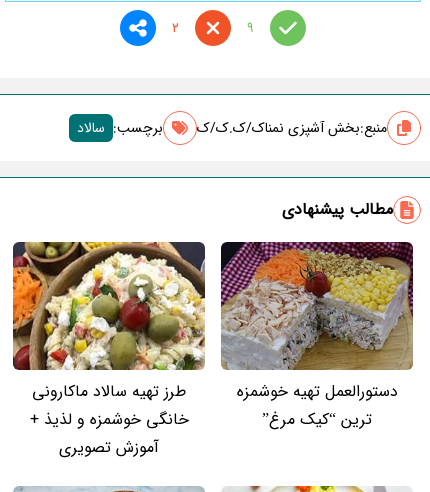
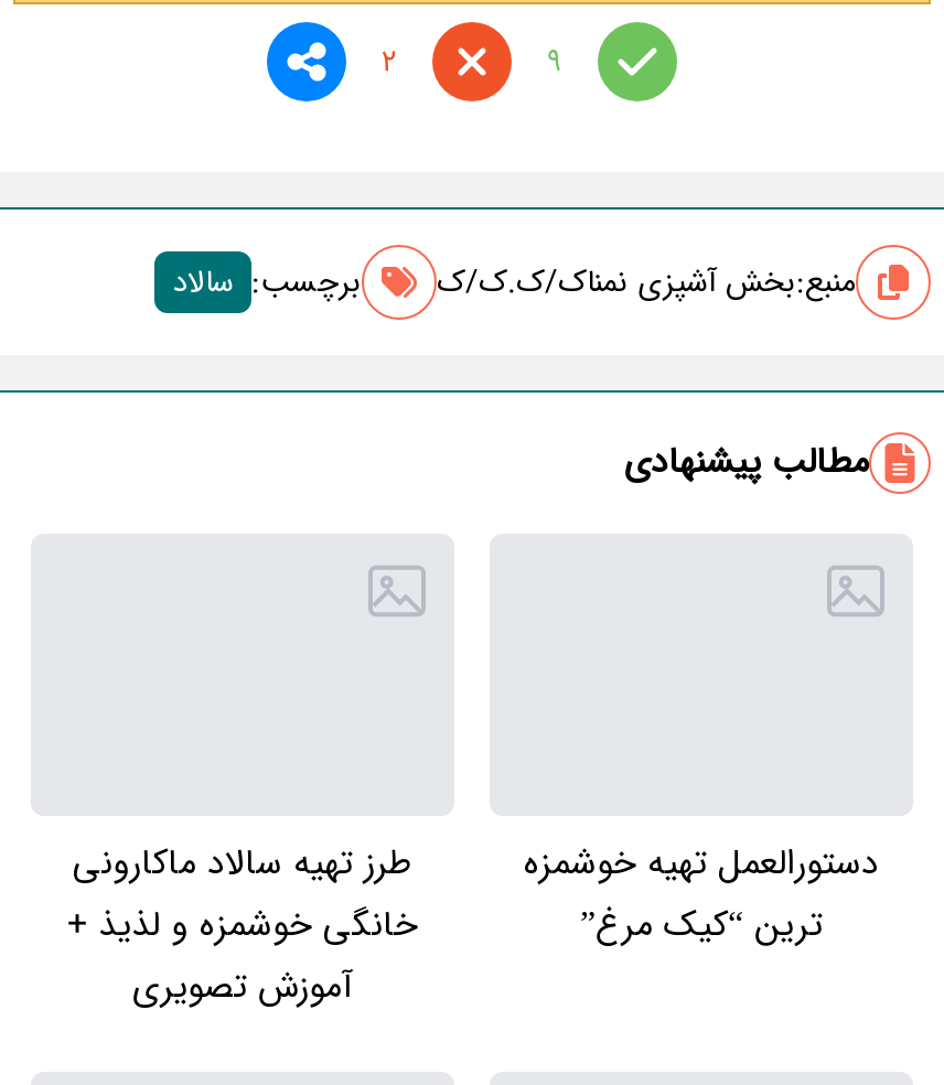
- [image]

- [image]
